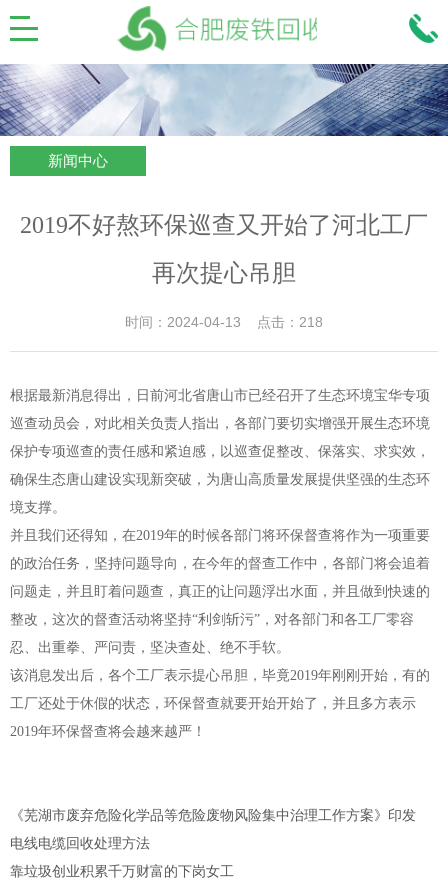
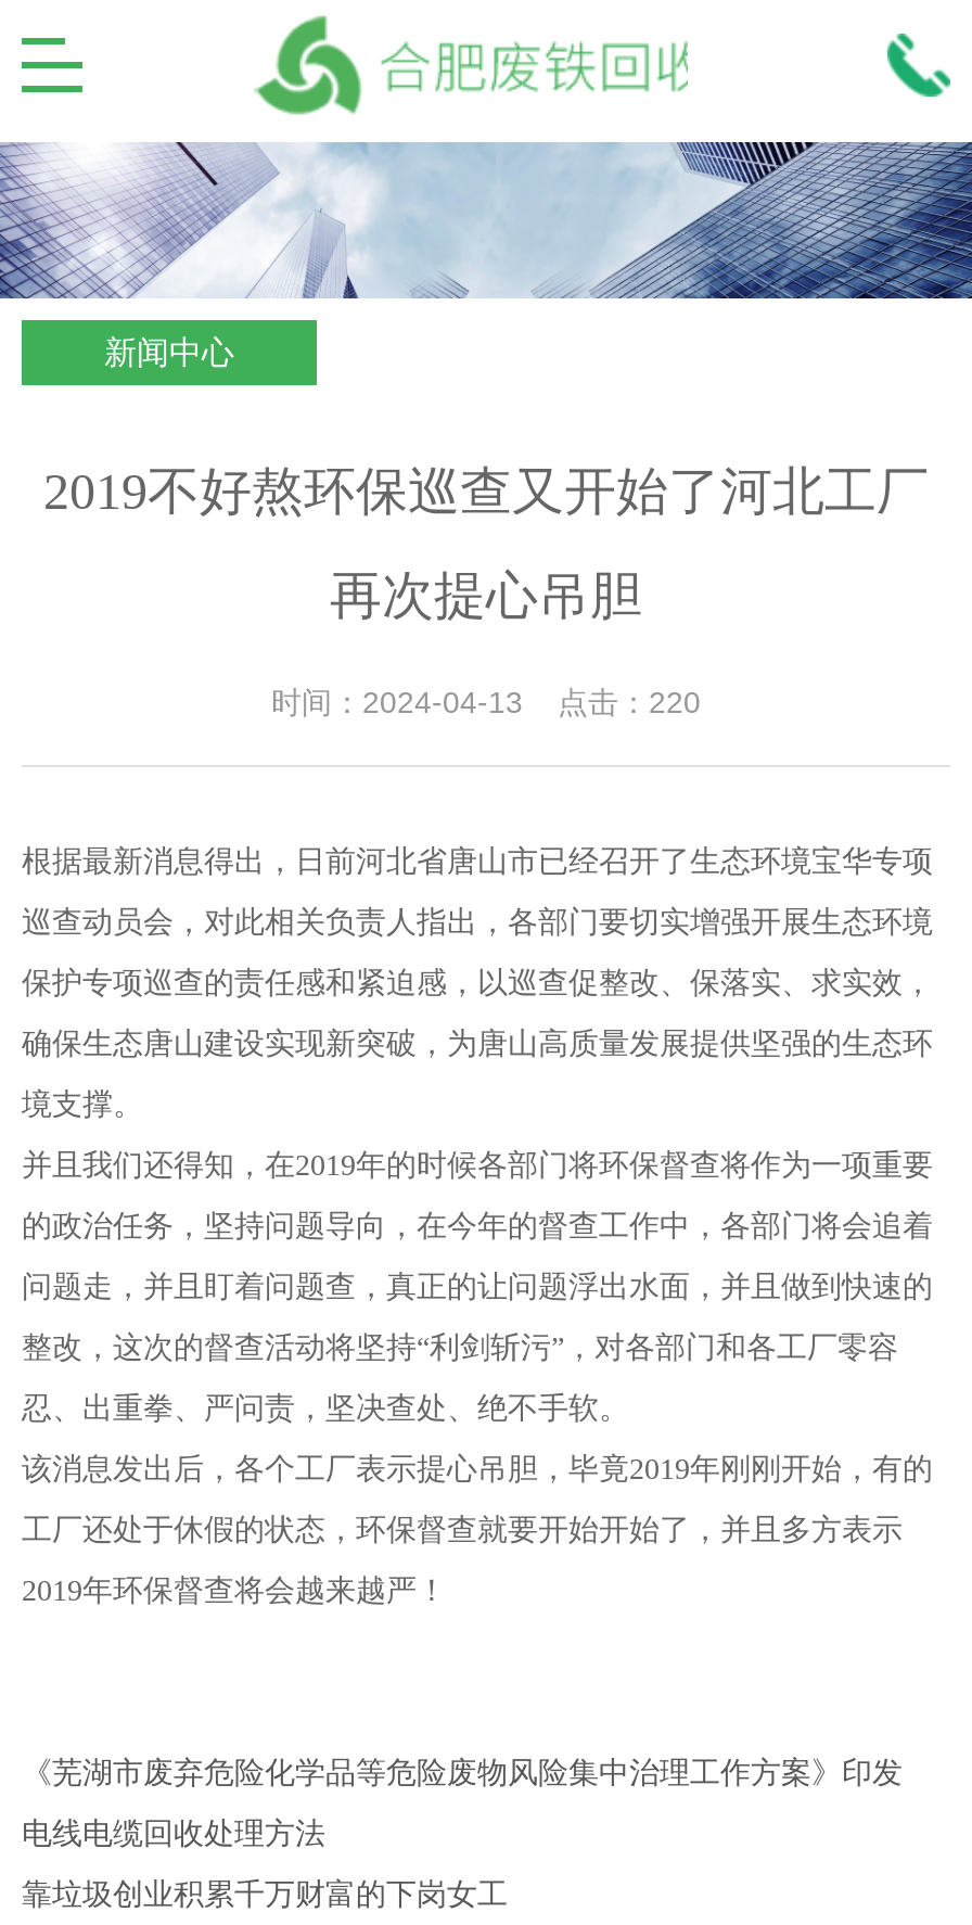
- 时间：2024-04-13 点击：218
+ 时间：2024-04-13 点击：220
